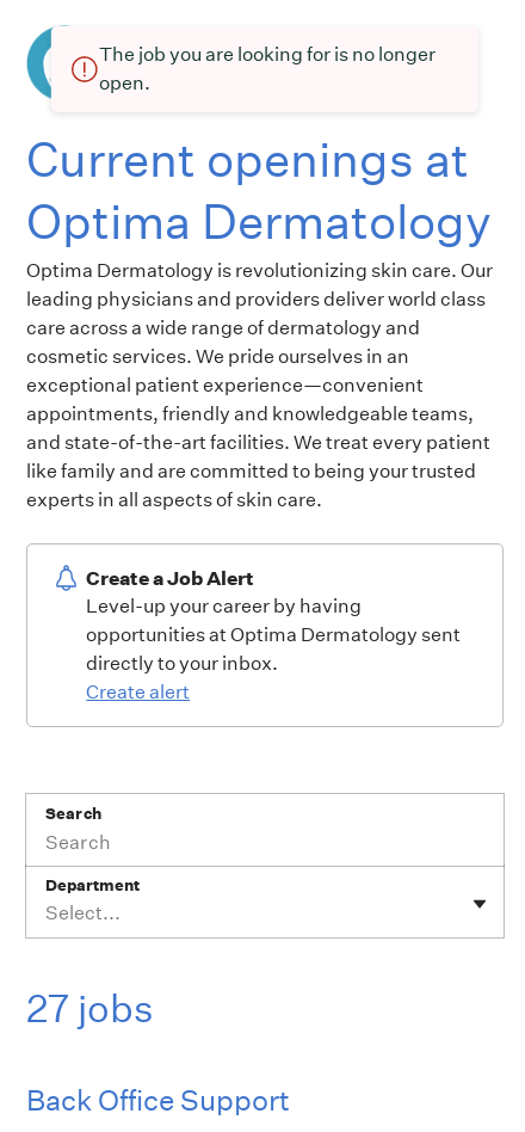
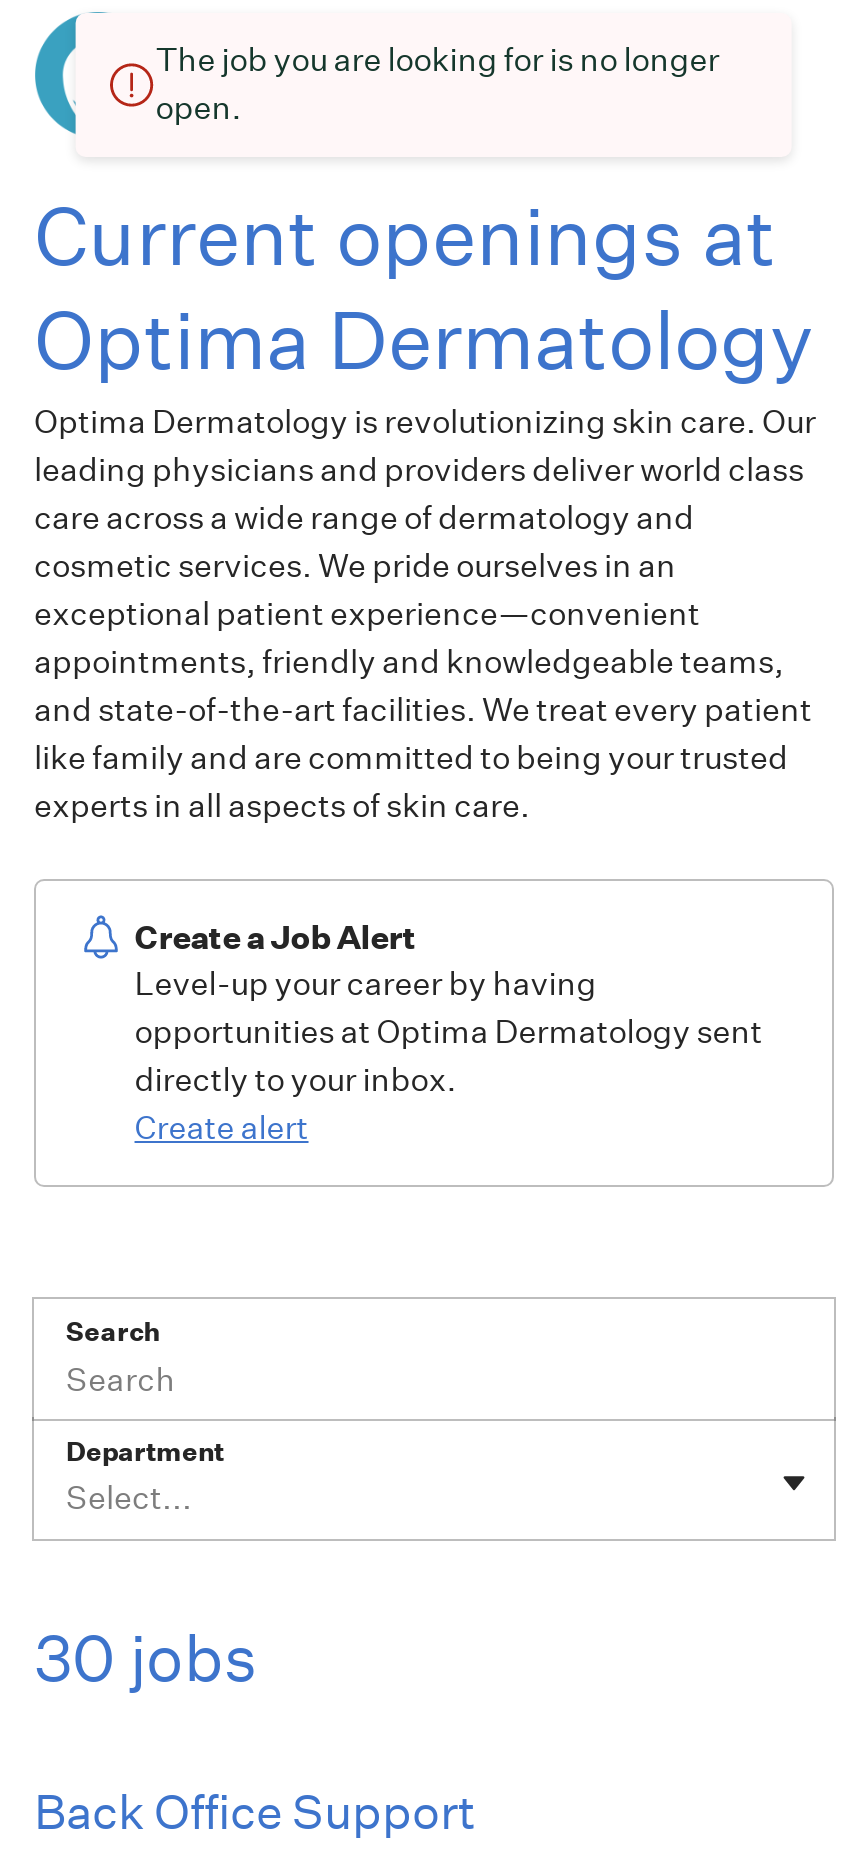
- 27 jobs
+ 30 jobs
